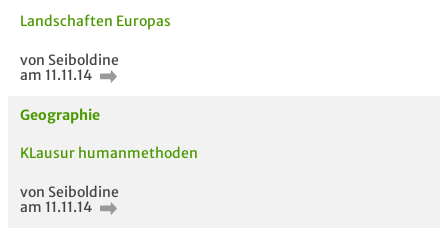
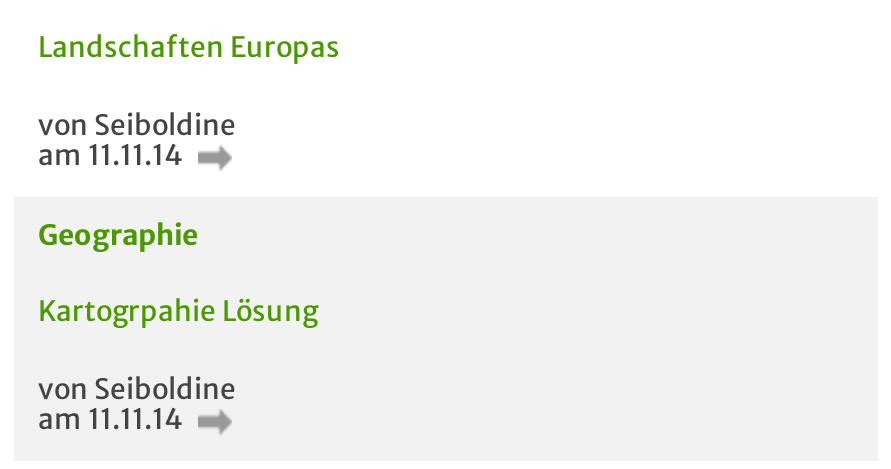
- KLausur humanmethoden
+ Kartogrpahie Lösung
